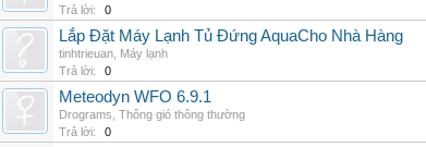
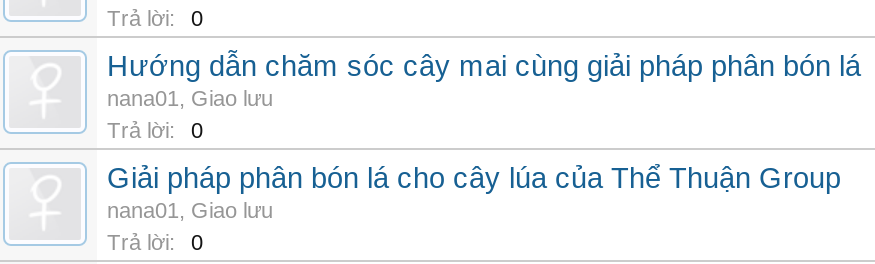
- Lắp Đặt Máy Lạnh Tủ Đứng AquaCho Nhà Hàng
- tinhtrieuan, Máy lạnh
+ Hướng dẫn chăm sóc cây mai cùng giải pháp phân bón lá
+ nana01, Giao lưu

- Meteodyn WFO 6.9.1
- Drograms, Thông gió thông thường
+ Giải pháp phân bón lá cho cây lúa của Thể Thuận Group
+ nana01, Giao lưu
